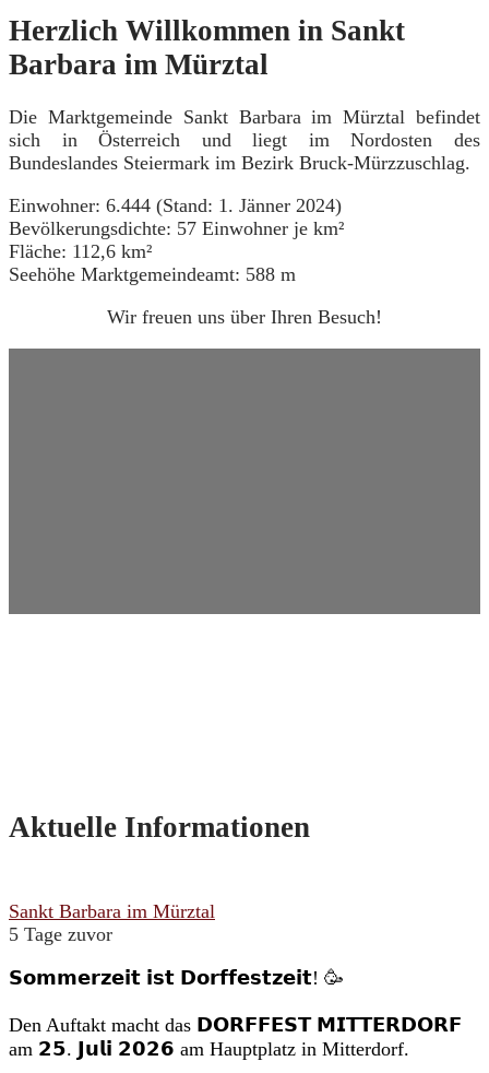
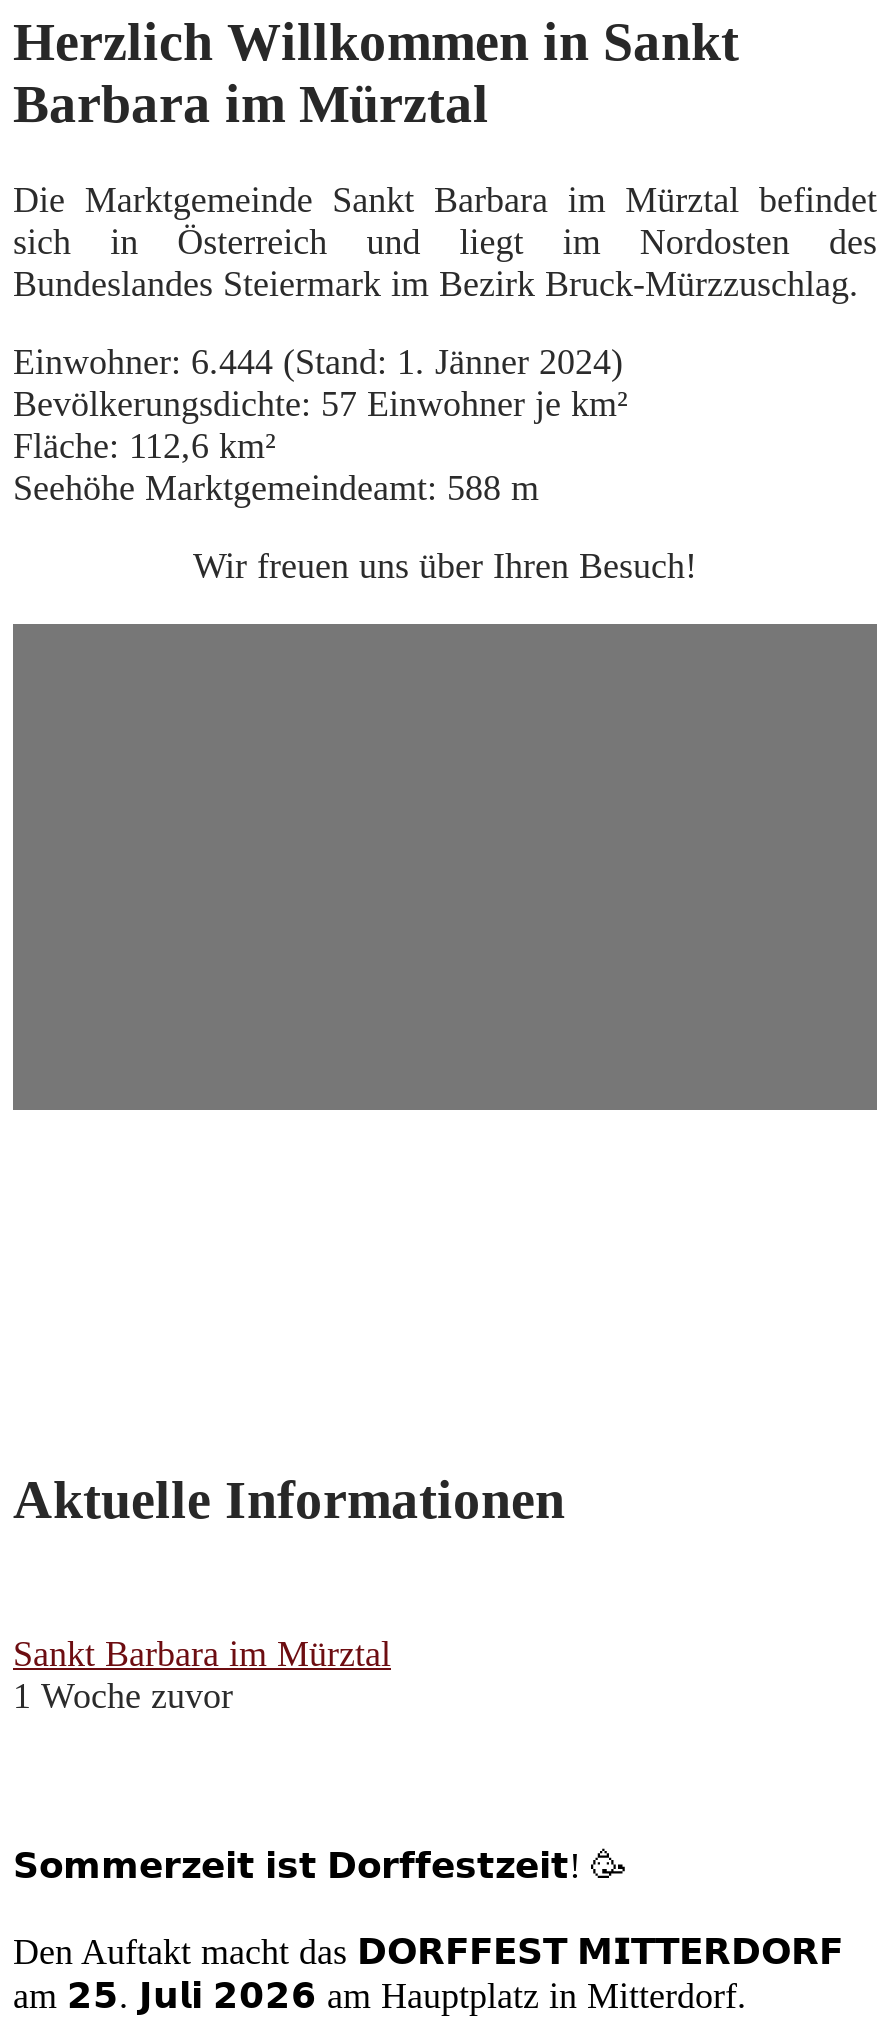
- 5 Tage zuvor
+ 1 Woche zuvor
